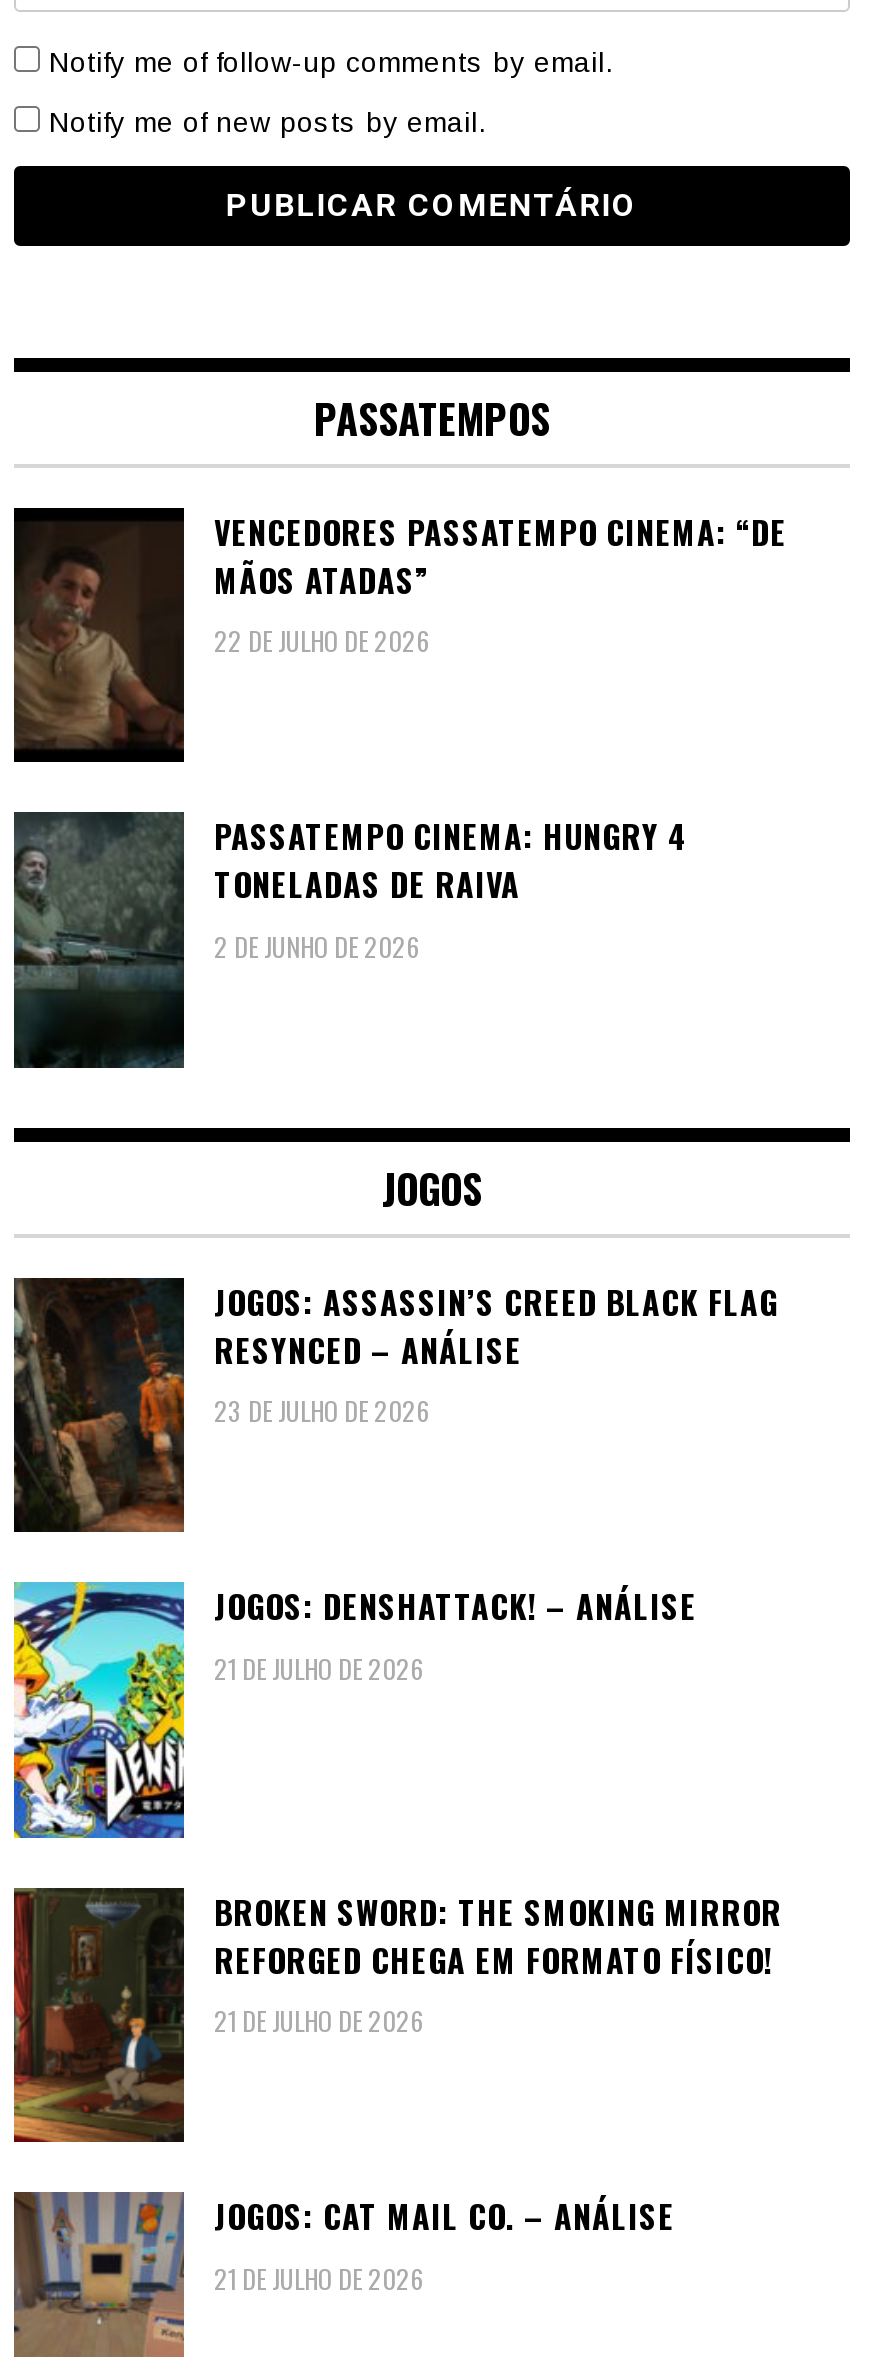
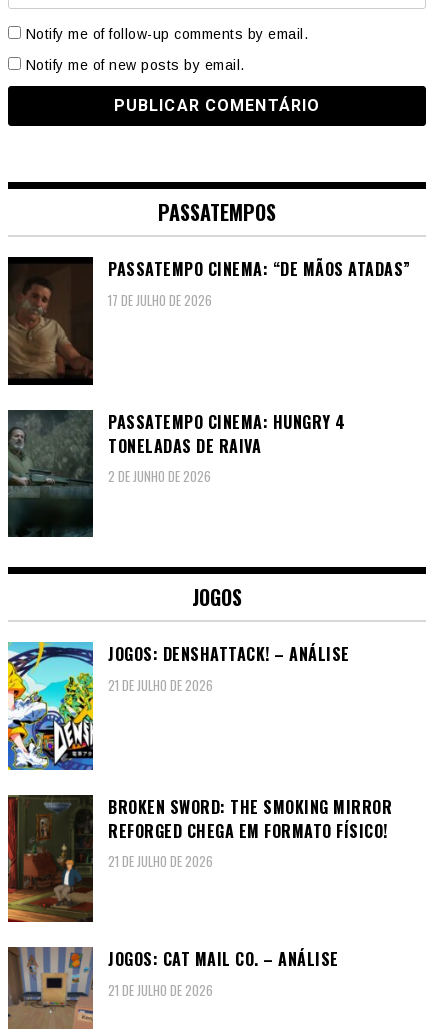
- VENCEDORES PASSATEMPO CINEMA: “DE
- MÃOS ATADAS”
- 22 DE JULHO DE 2026
+ PASSATEMPO CINEMA: “DE MÃOS ATADAS”
+ 17 DE JULHO DE 2026

- [image]
- JOGOS: ASSASSIN’S CREED BLACK FLAG
- RESYNCED – ANÁLISE
- 23 DE JULHO DE 2026
